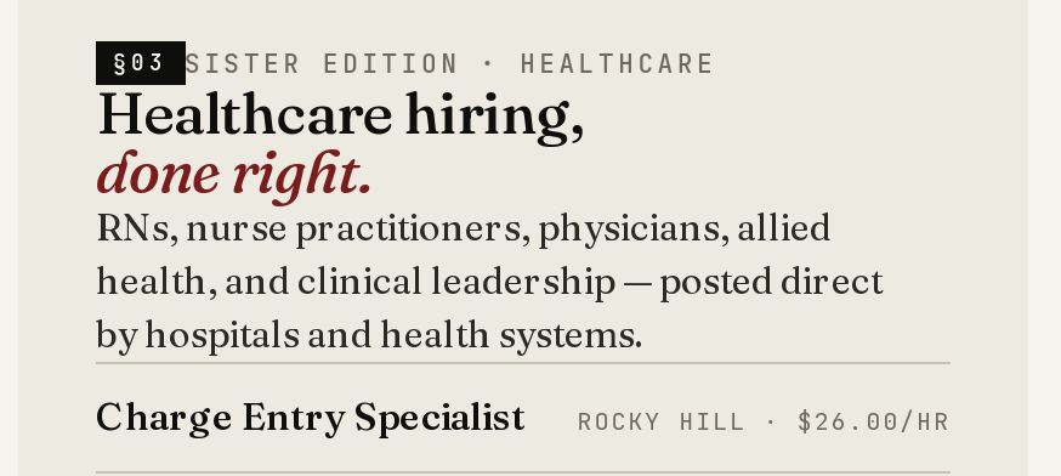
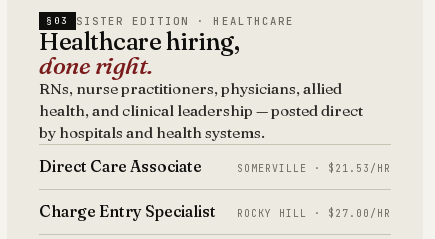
+ Direct Care Associate
+ SOMERVILLE · $21.53/HR

- Charge Entry Specialist ROCKY HILL · $26.00/HR
+ Charge Entry Specialist ROCKY HILL · $27.00/HR
